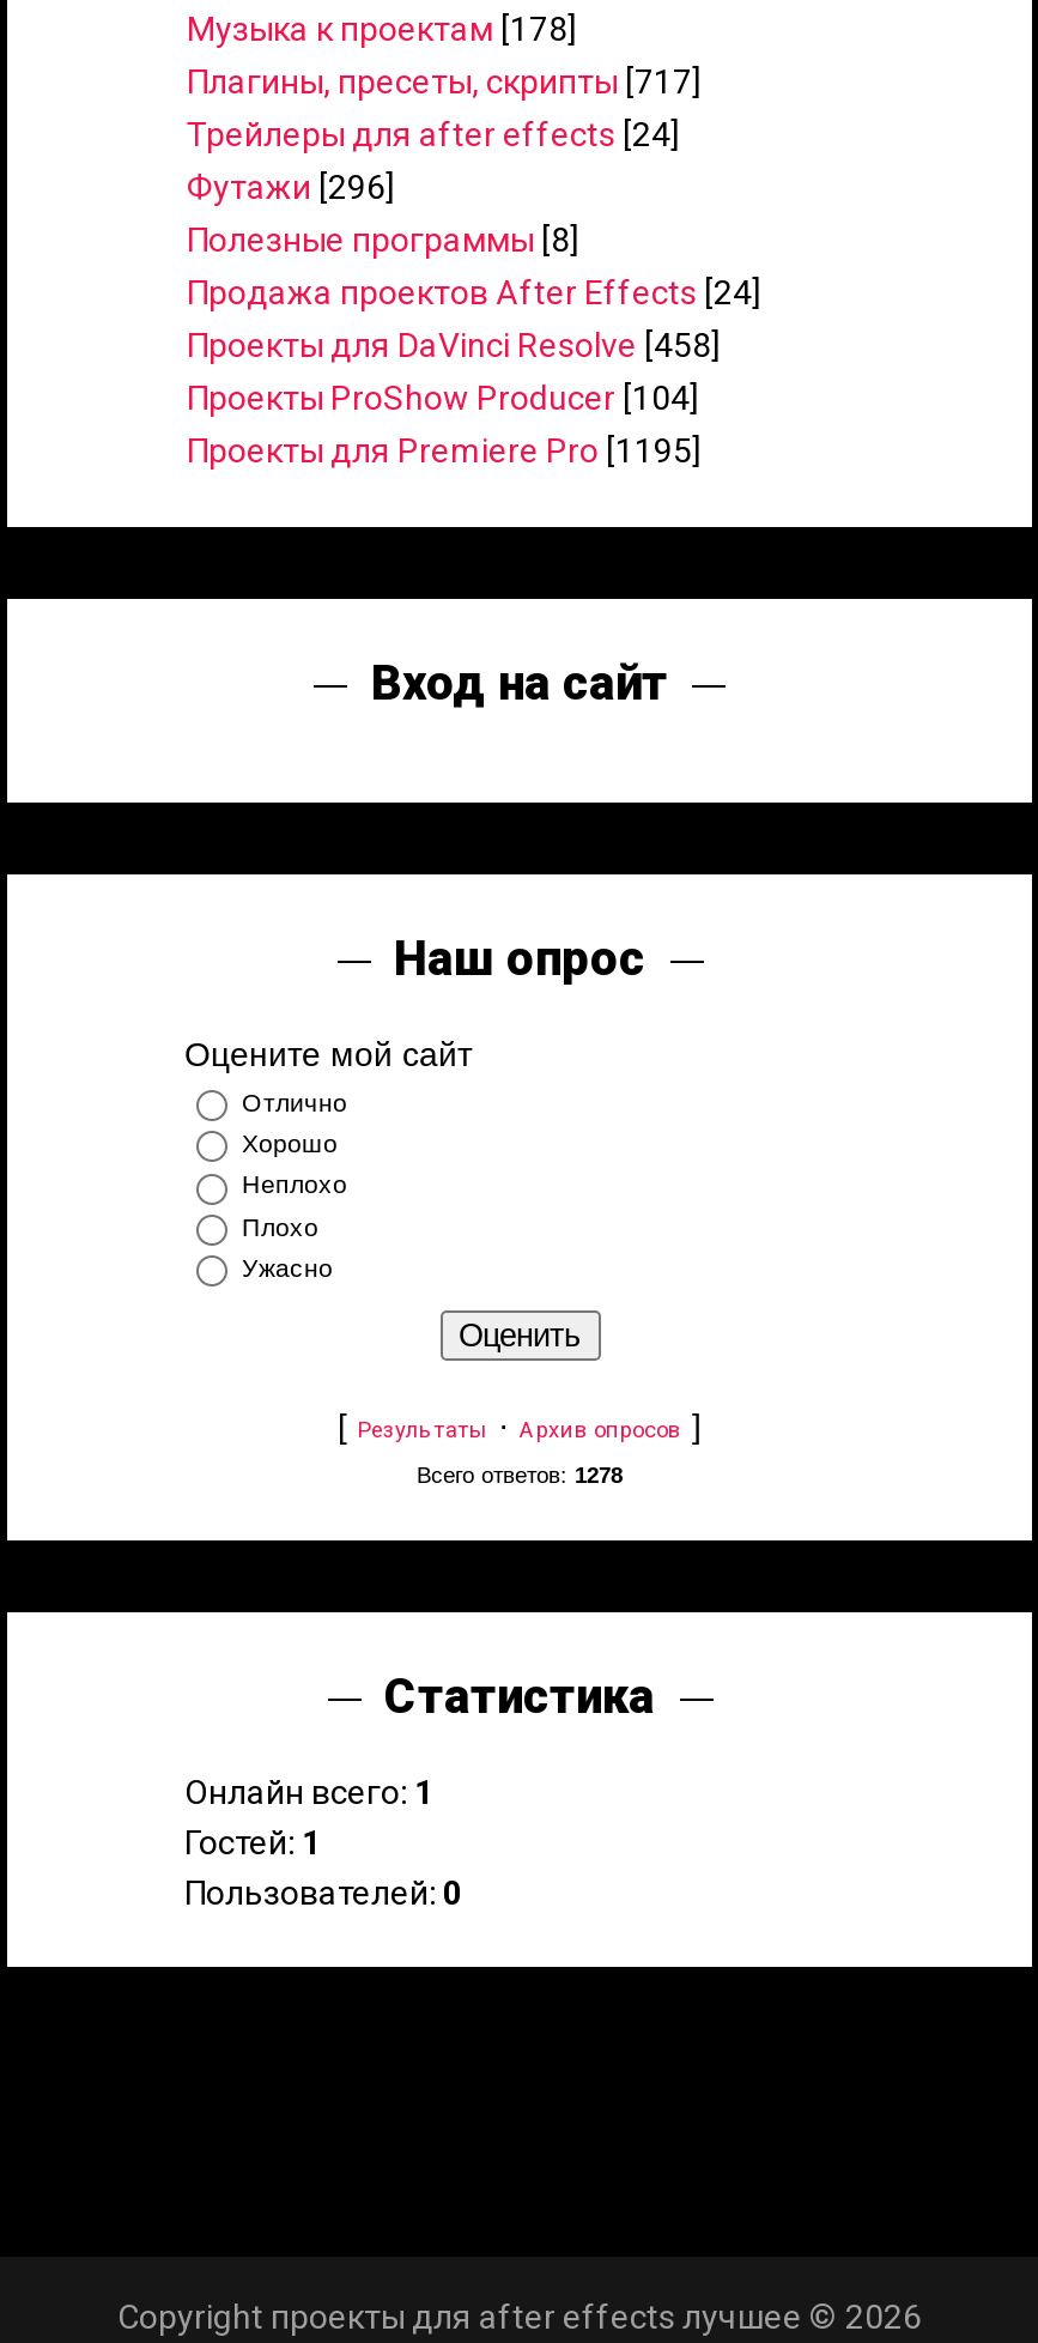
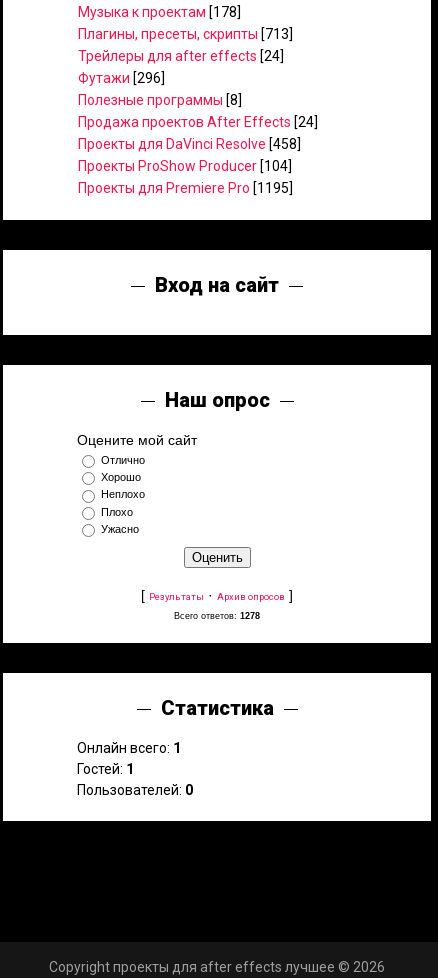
- Плагины, пресеты, скрипты [717]
+ Плагины, пресеты, скрипты [713]
